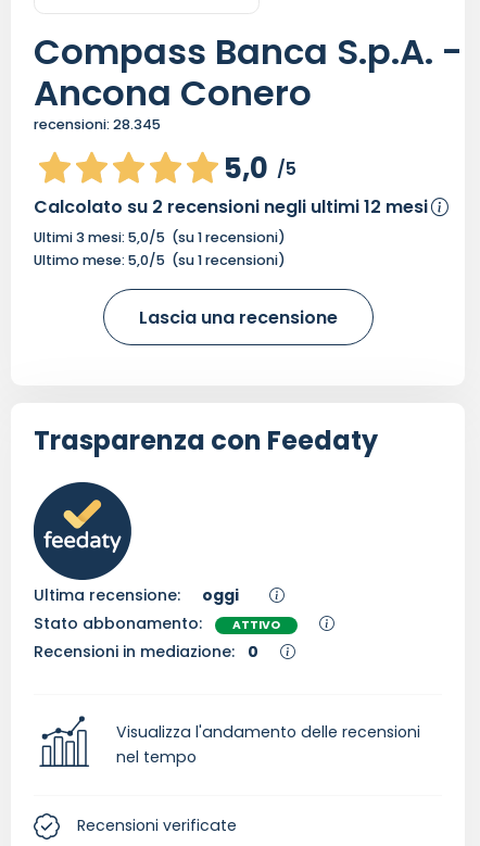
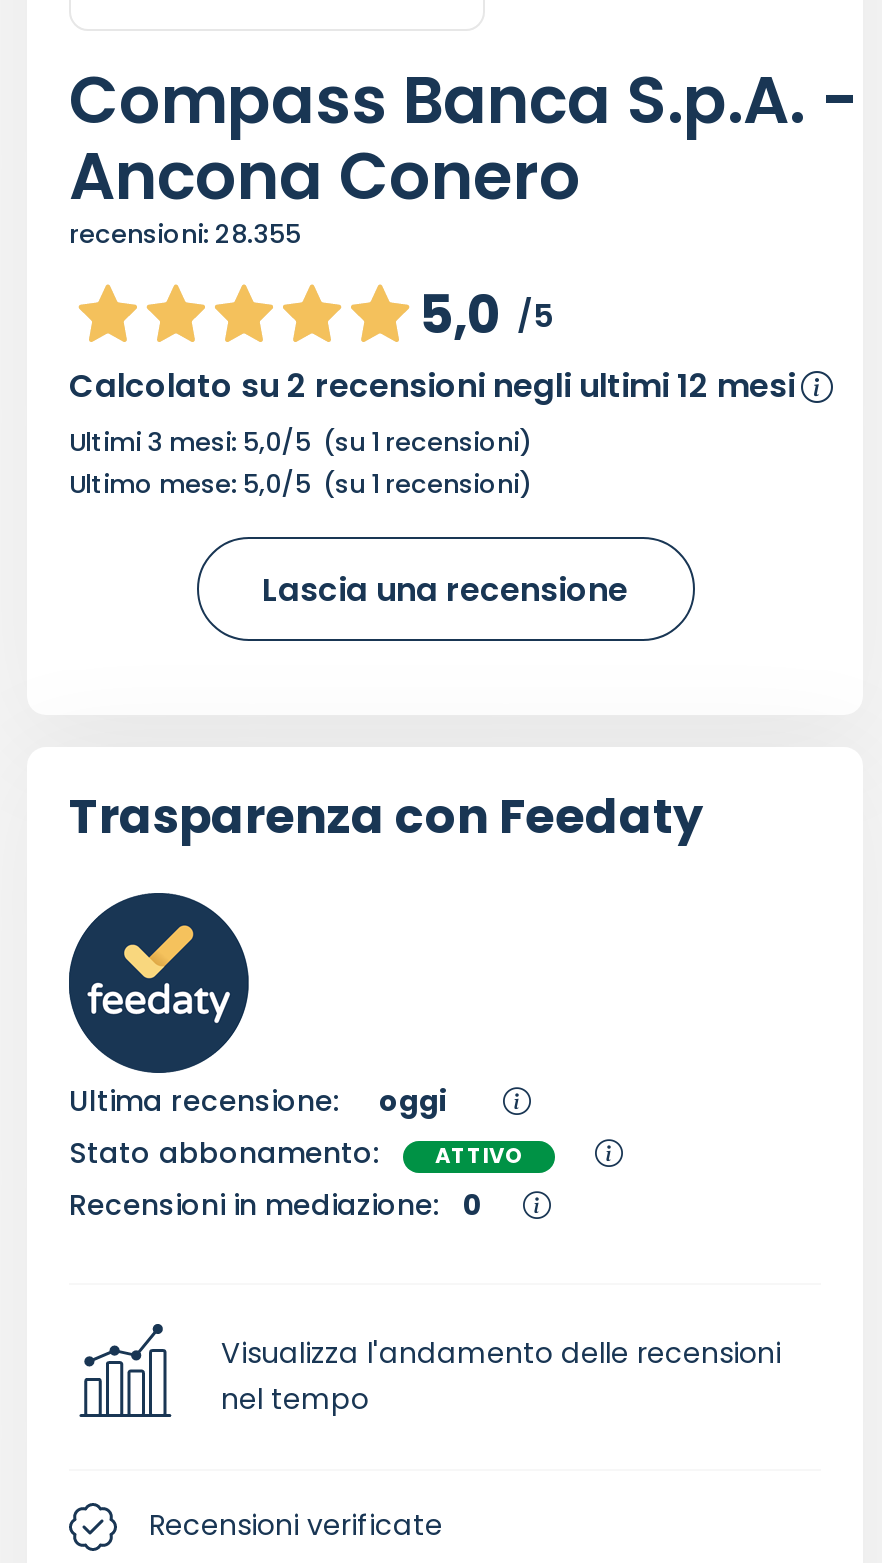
- recensioni: 28.345
+ recensioni: 28.355
